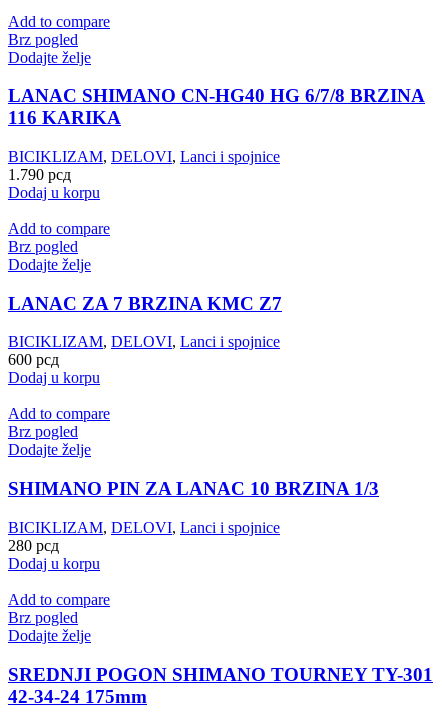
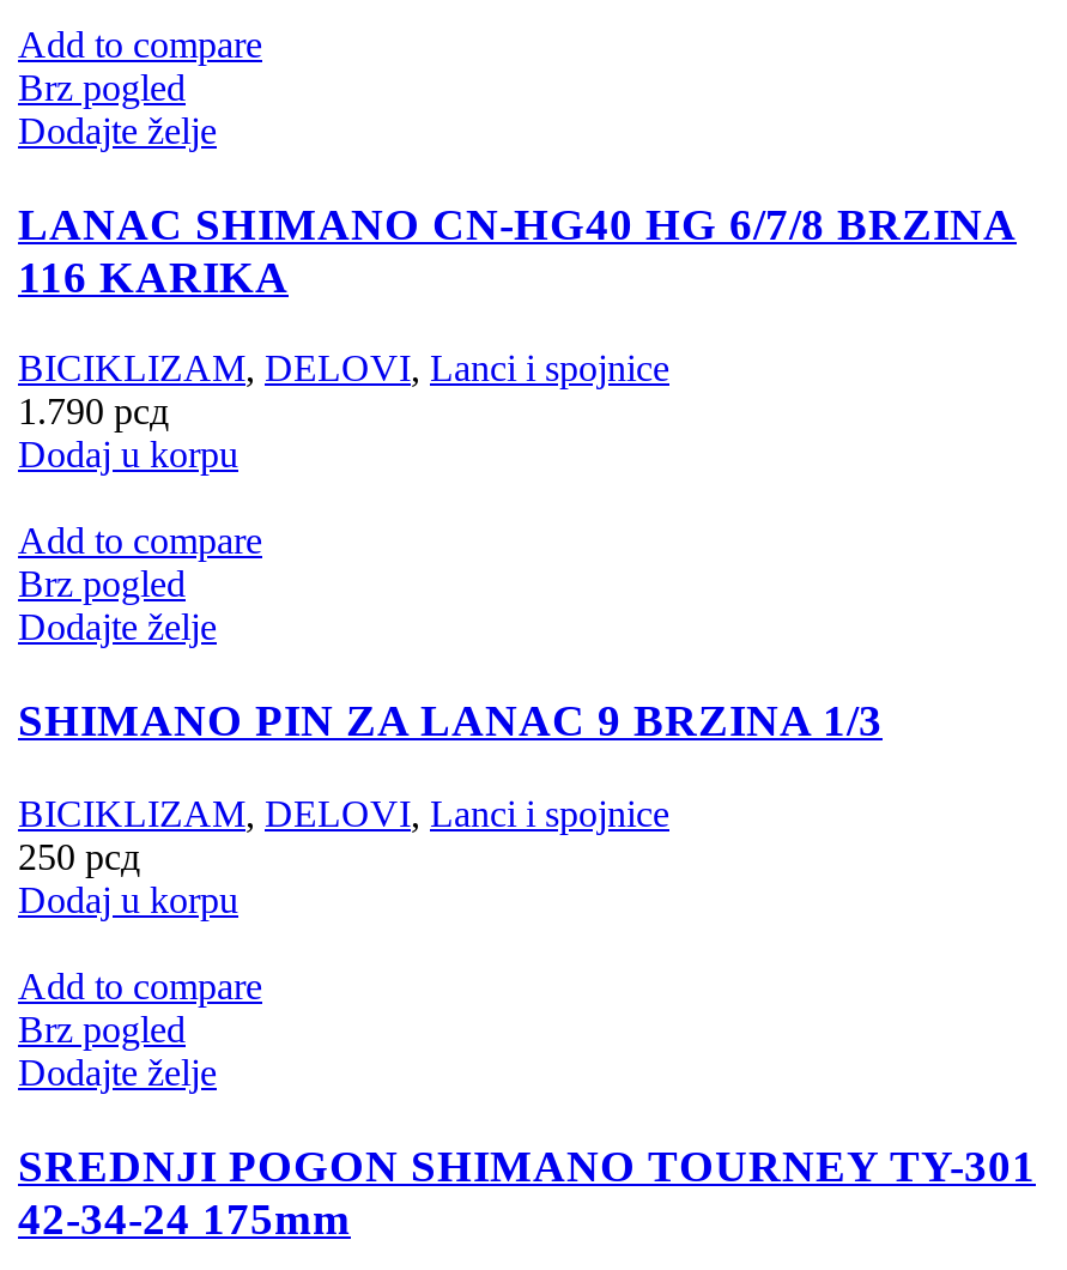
- LANAC ZA 7 BRZINA KMC Z7
+ SHIMANO PIN ZA LANAC 9 BRZINA 1/3

- 600 рсд
- Dodaj u korpu
- Add to compare
- Brz pogled
- Dodajte želje
- SHIMANO PIN ZA LANAC 10 BRZINA 1/3
- BICIKLIZAM, DELOVI, Lanci i spojnice
- 280 рсд
+ 250 рсд
